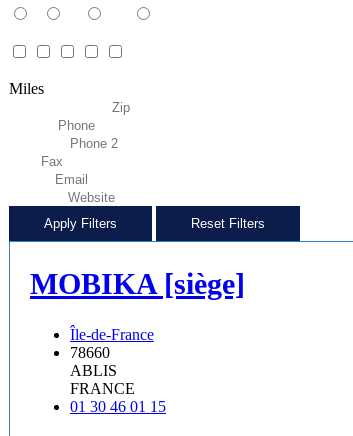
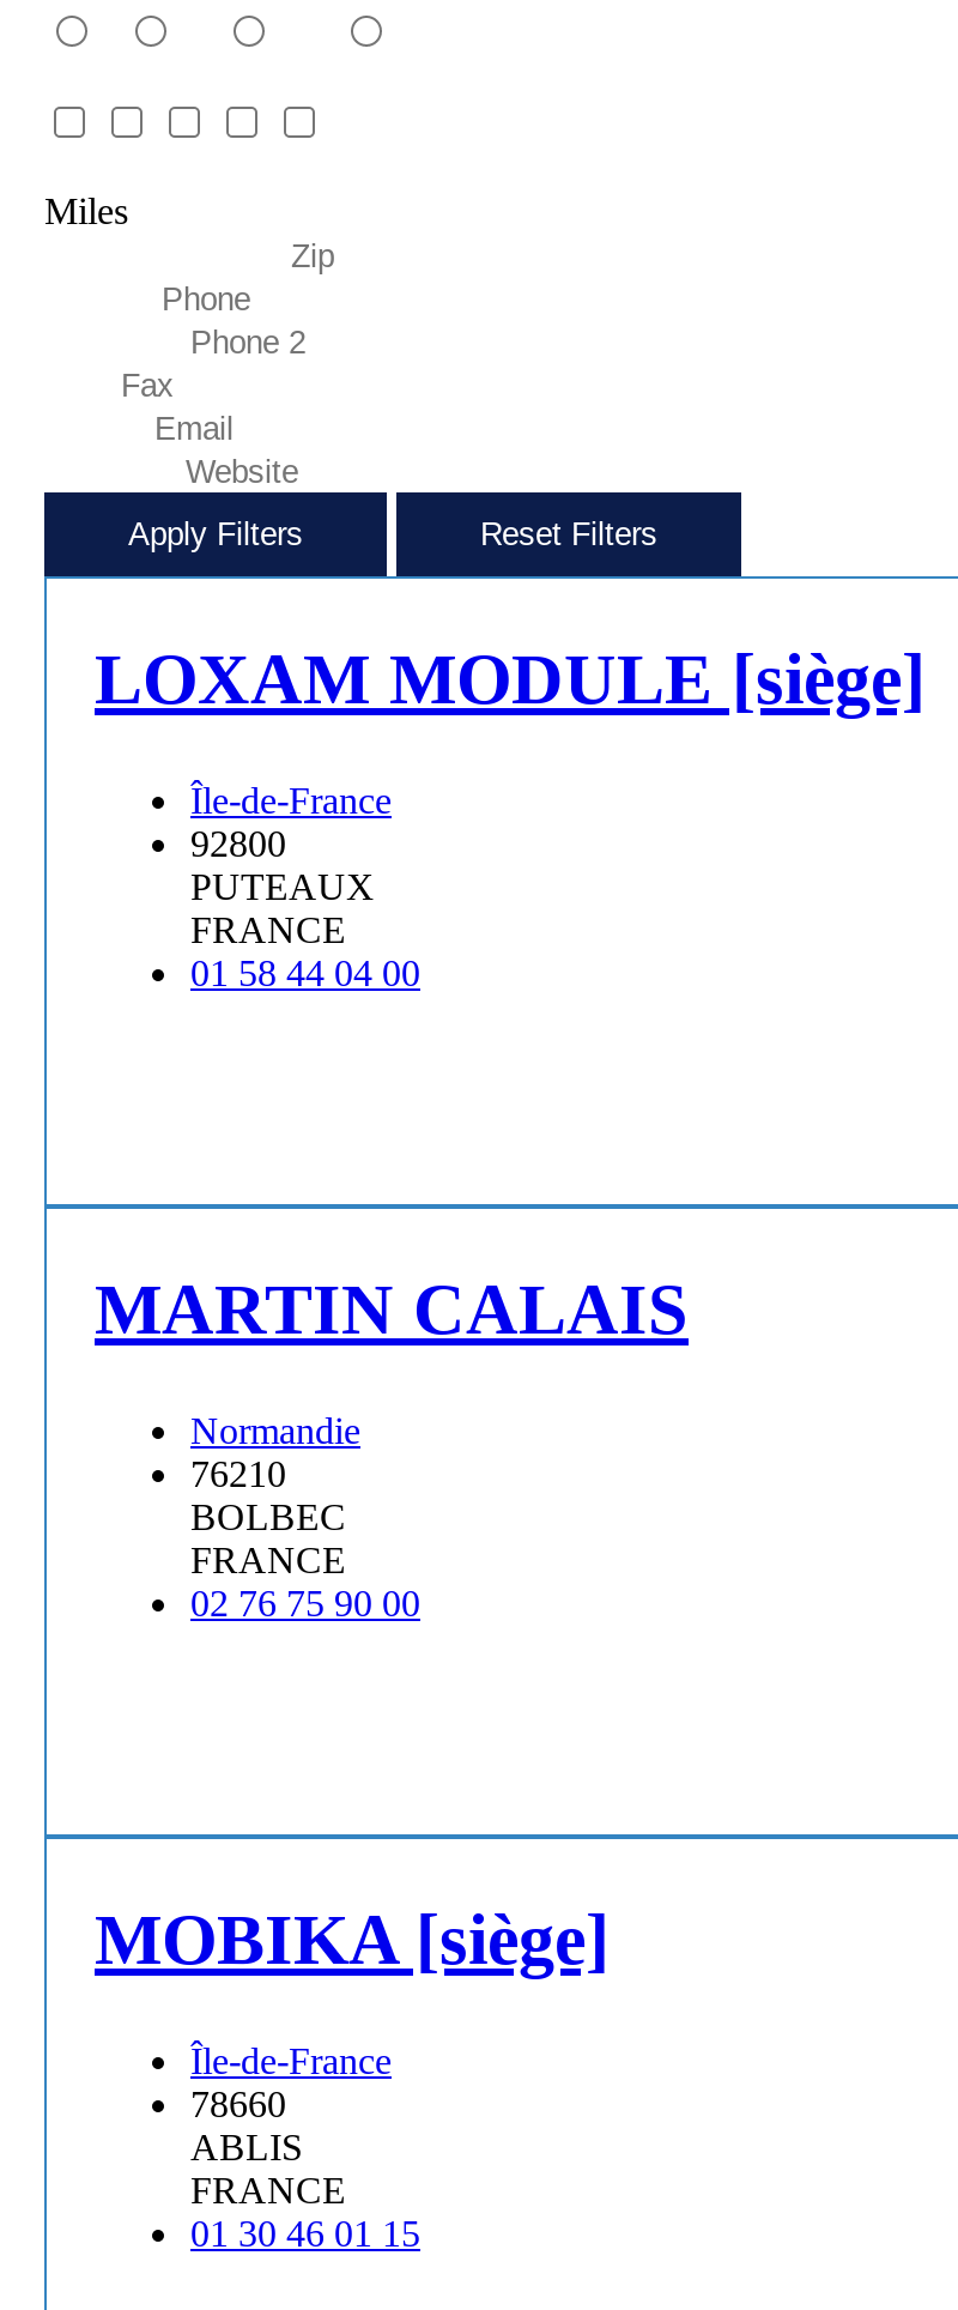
+ LOXAM MODULE [siège]
+ Île-de-France
+ 92800
+ PUTEAUX
+ FRANCE
+ 01 58 44 04 00

+ MARTIN CALAIS
+ Normandie
+ 76210
+ BOLBEC
+ FRANCE
+ 02 76 75 90 00
